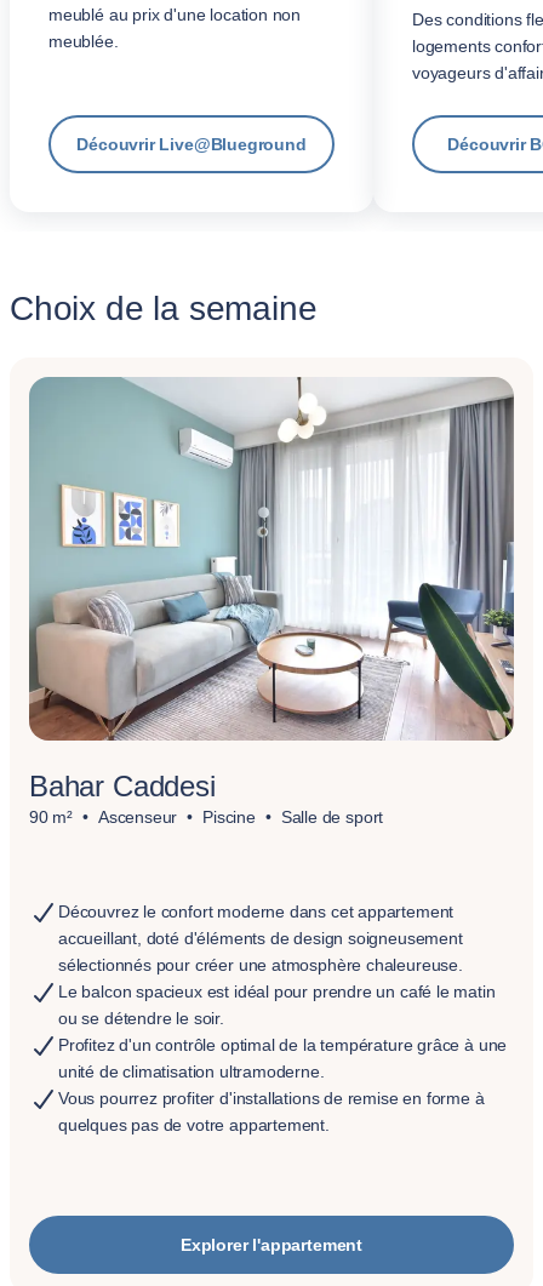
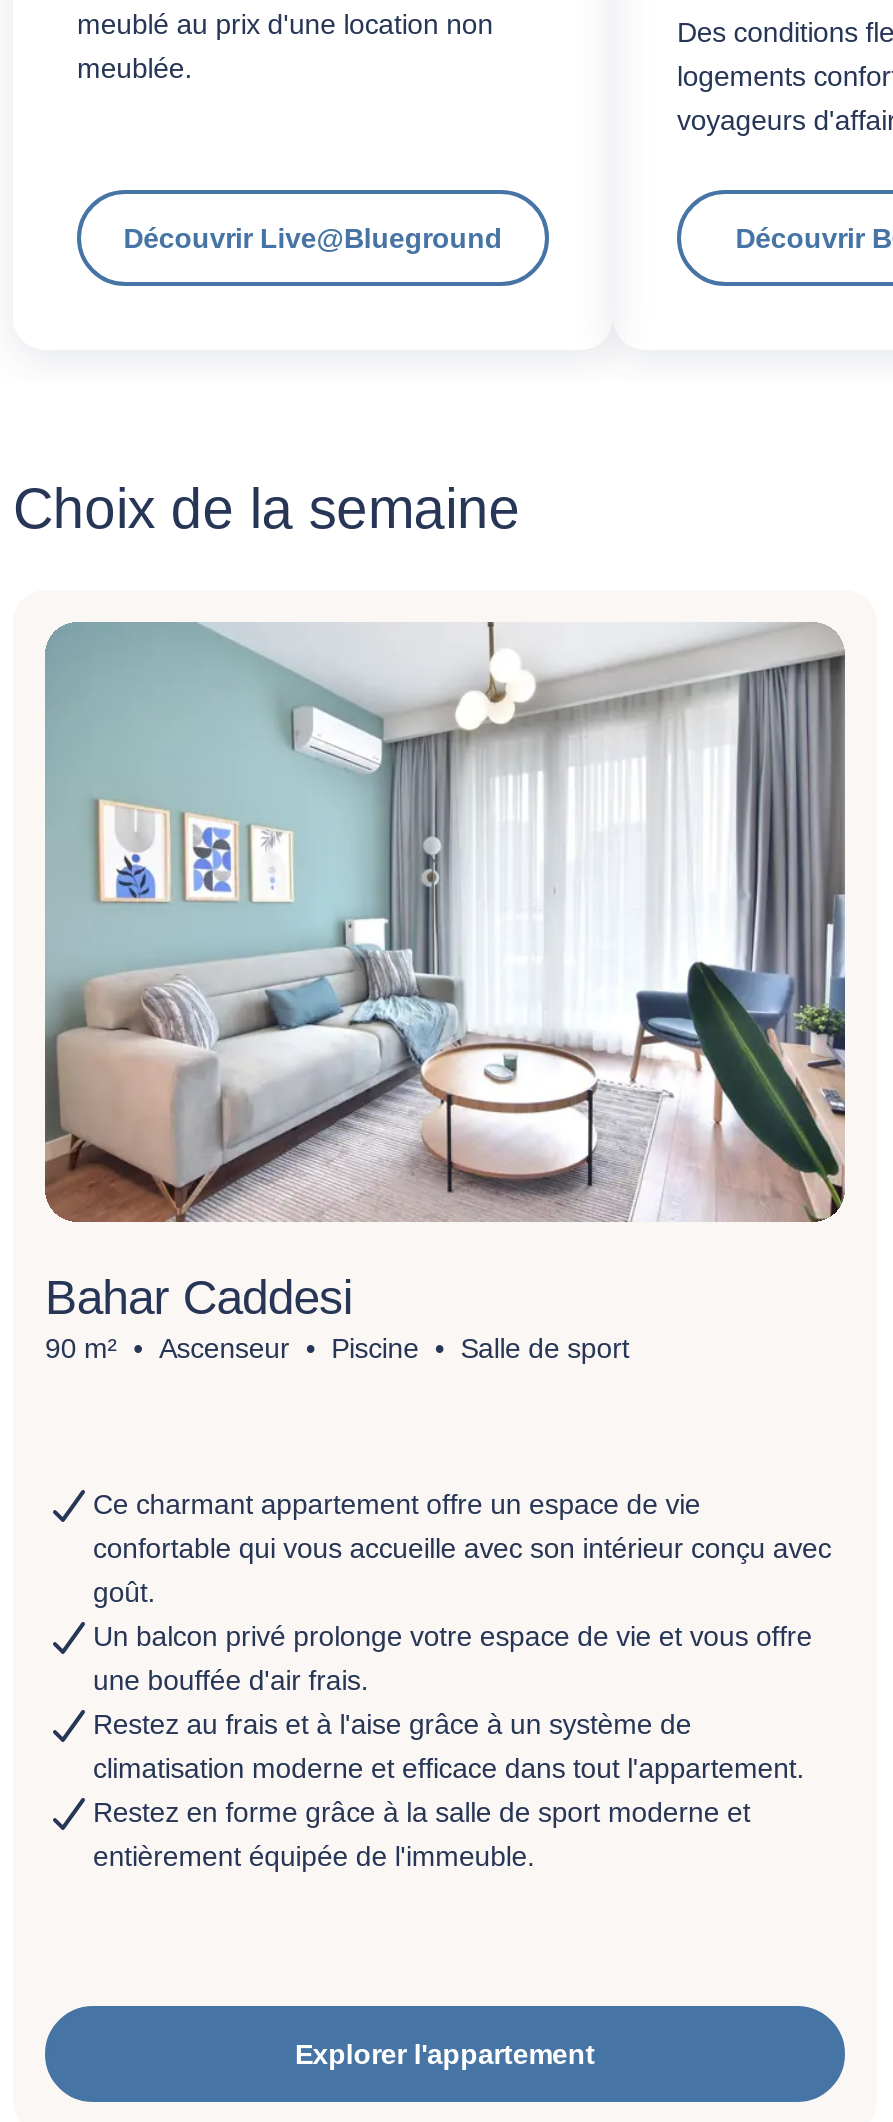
- Découvrez le confort moderne dans cet appartement
- accueillant, doté d'éléments de design soigneusement
- sélectionnés pour créer une atmosphère chaleureuse.
- Le balcon spacieux est idéal pour prendre un café le matin
- ou se détendre le soir.
- Profitez d'un contrôle optimal de la température grâce à une
- unité de climatisation ultramoderne.
- Vous pourrez profiter d'installations de remise en forme à
- quelques pas de votre appartement.
+ Ce charmant appartement offre un espace de vie
+ confortable qui vous accueille avec son intérieur conçu avec
+ goût.
+ Un balcon privé prolonge votre espace de vie et vous offre
+ une bouffée d'air frais.
+ Restez au frais et à l'aise grâce à un système de
+ climatisation moderne et efficace dans tout l'appartement.
+ Restez en forme grâce à la salle de sport moderne et
+ entièrement équipée de l'immeuble.
